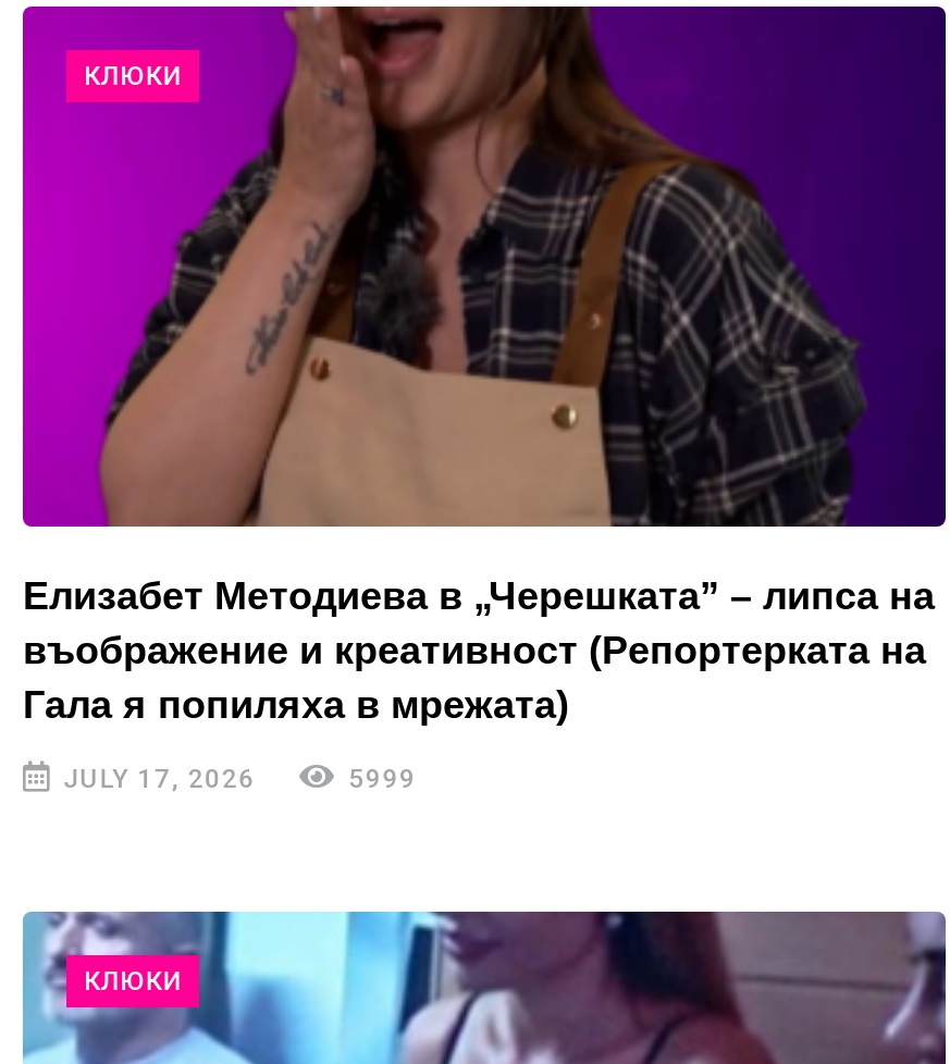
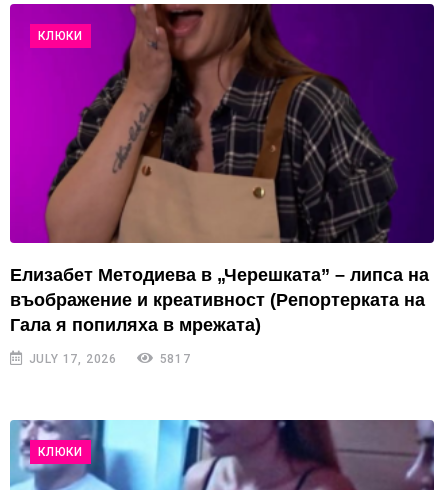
- 5999
+ 5817
